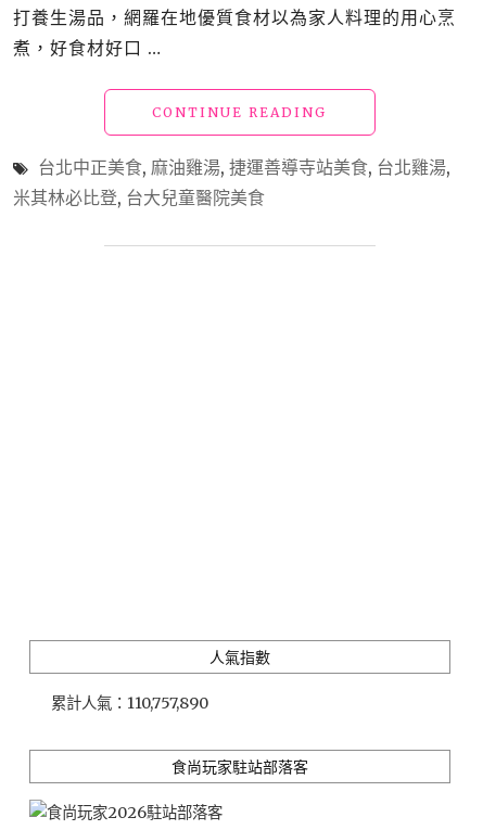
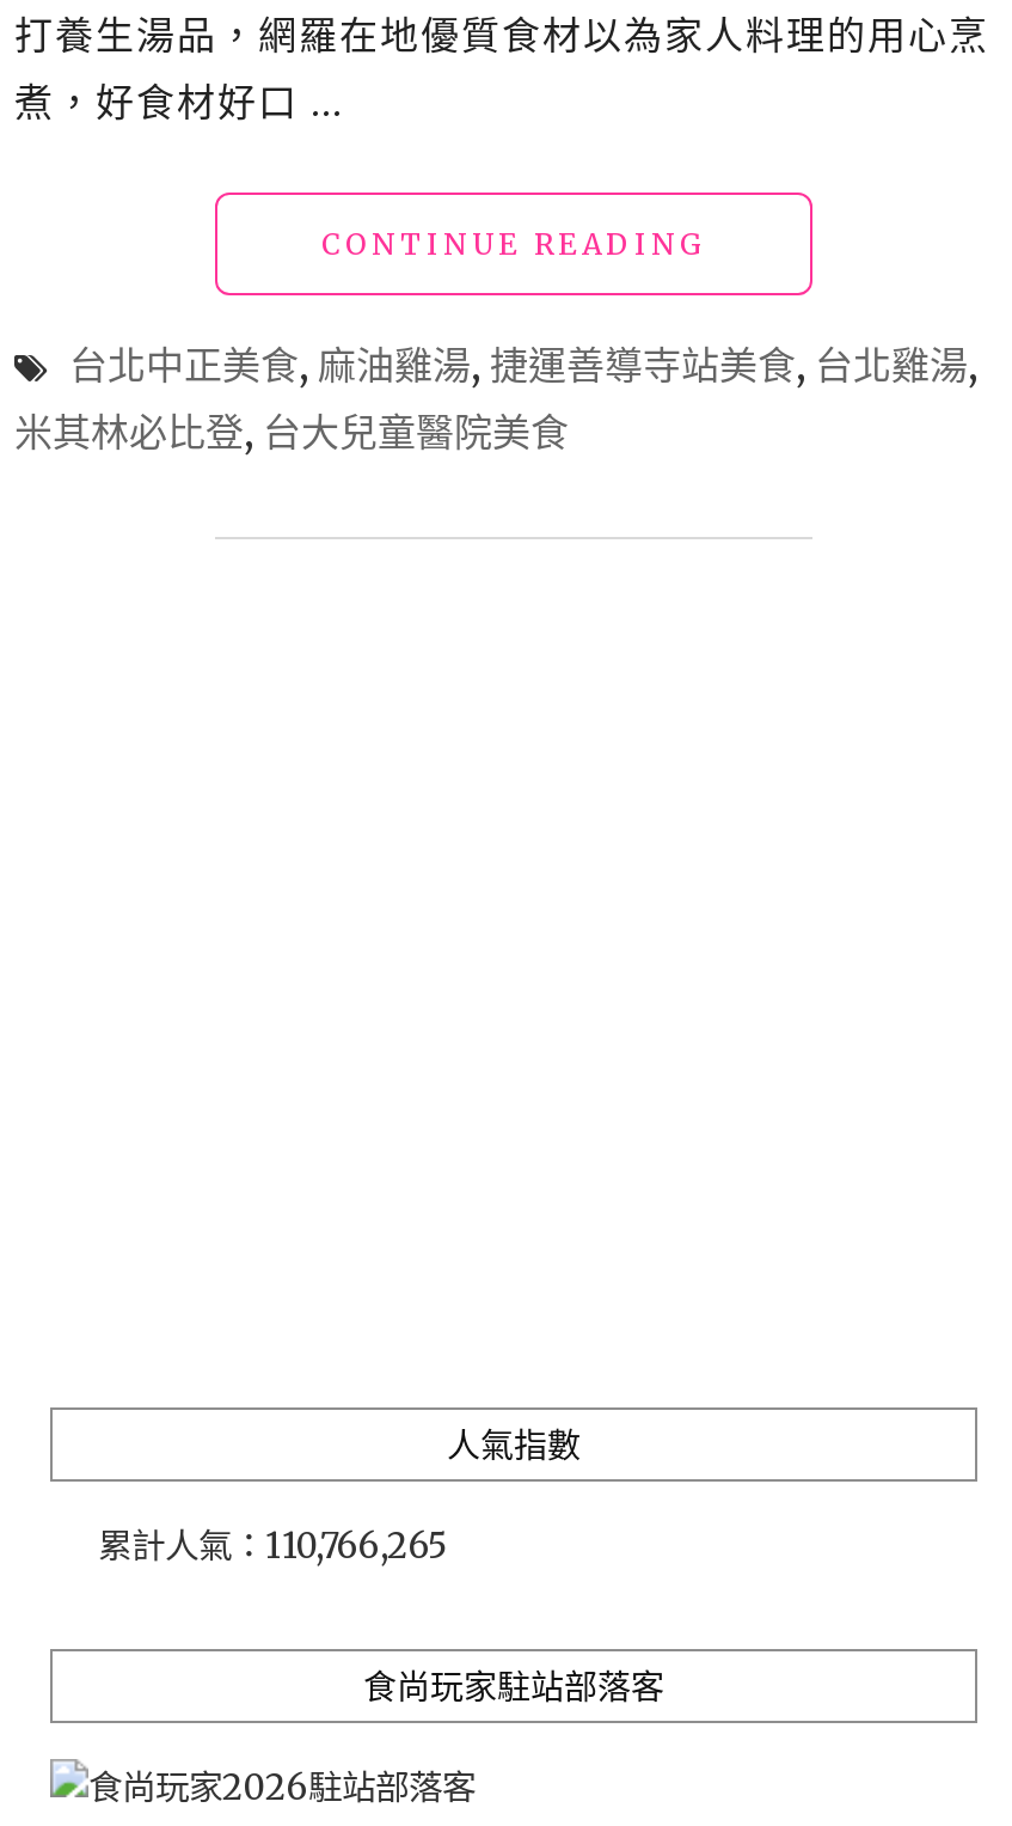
- 累計人氣：110,757,890
+ 累計人氣：110,766,265
